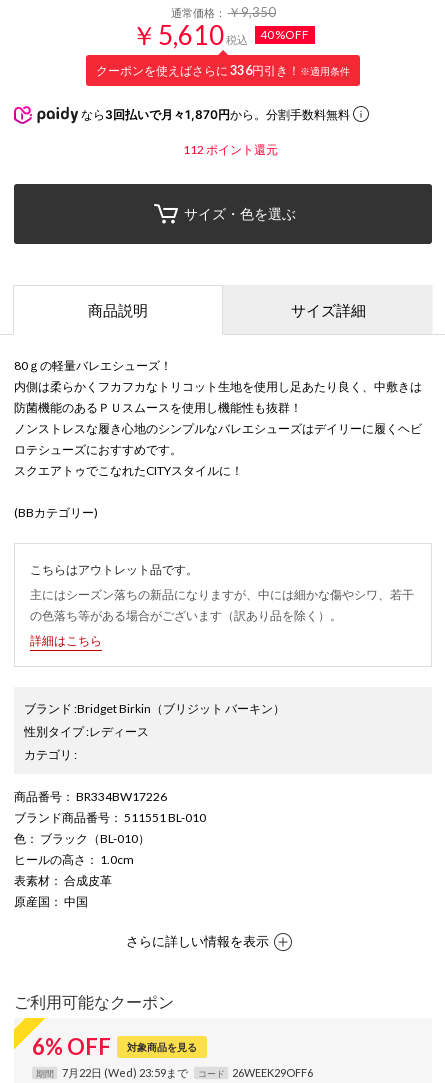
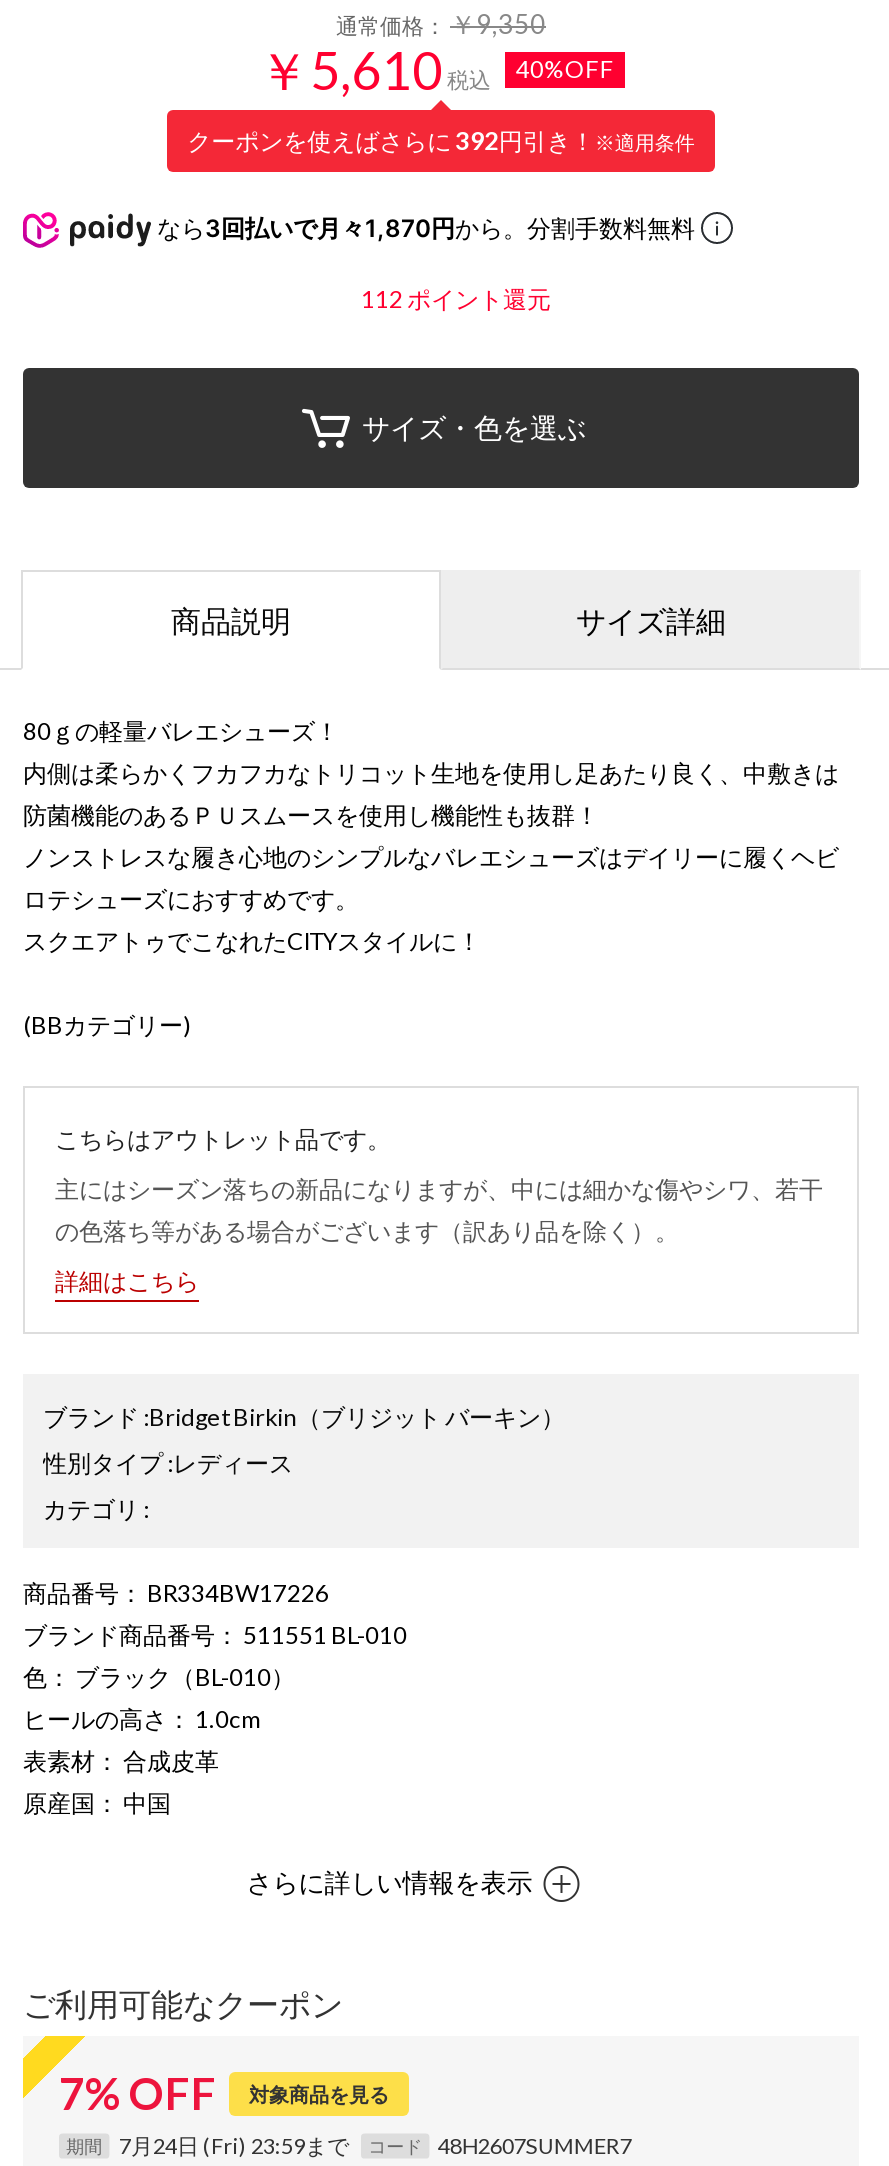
- クーポンを使えばさらに336円引き！※適用条件
+ クーポンを使えばさらに392円引き！※適用条件

- 6% OFF 対象商品を見る
+ 7% OFF 対象商品を見る

- 7月22日 (Wed) 23:59まで
+ 7月24日 (Fri) 23:59まで

- 26WEEK29OFF6
+ 48H2607SUMMER7
